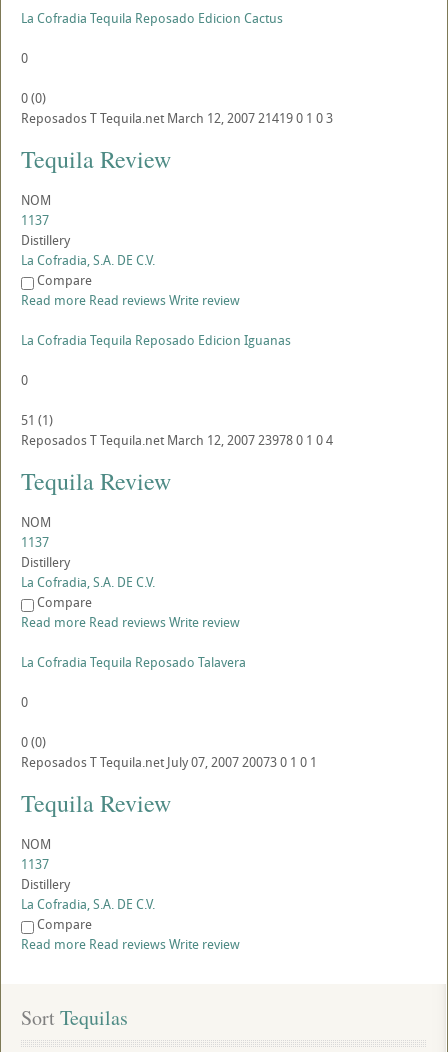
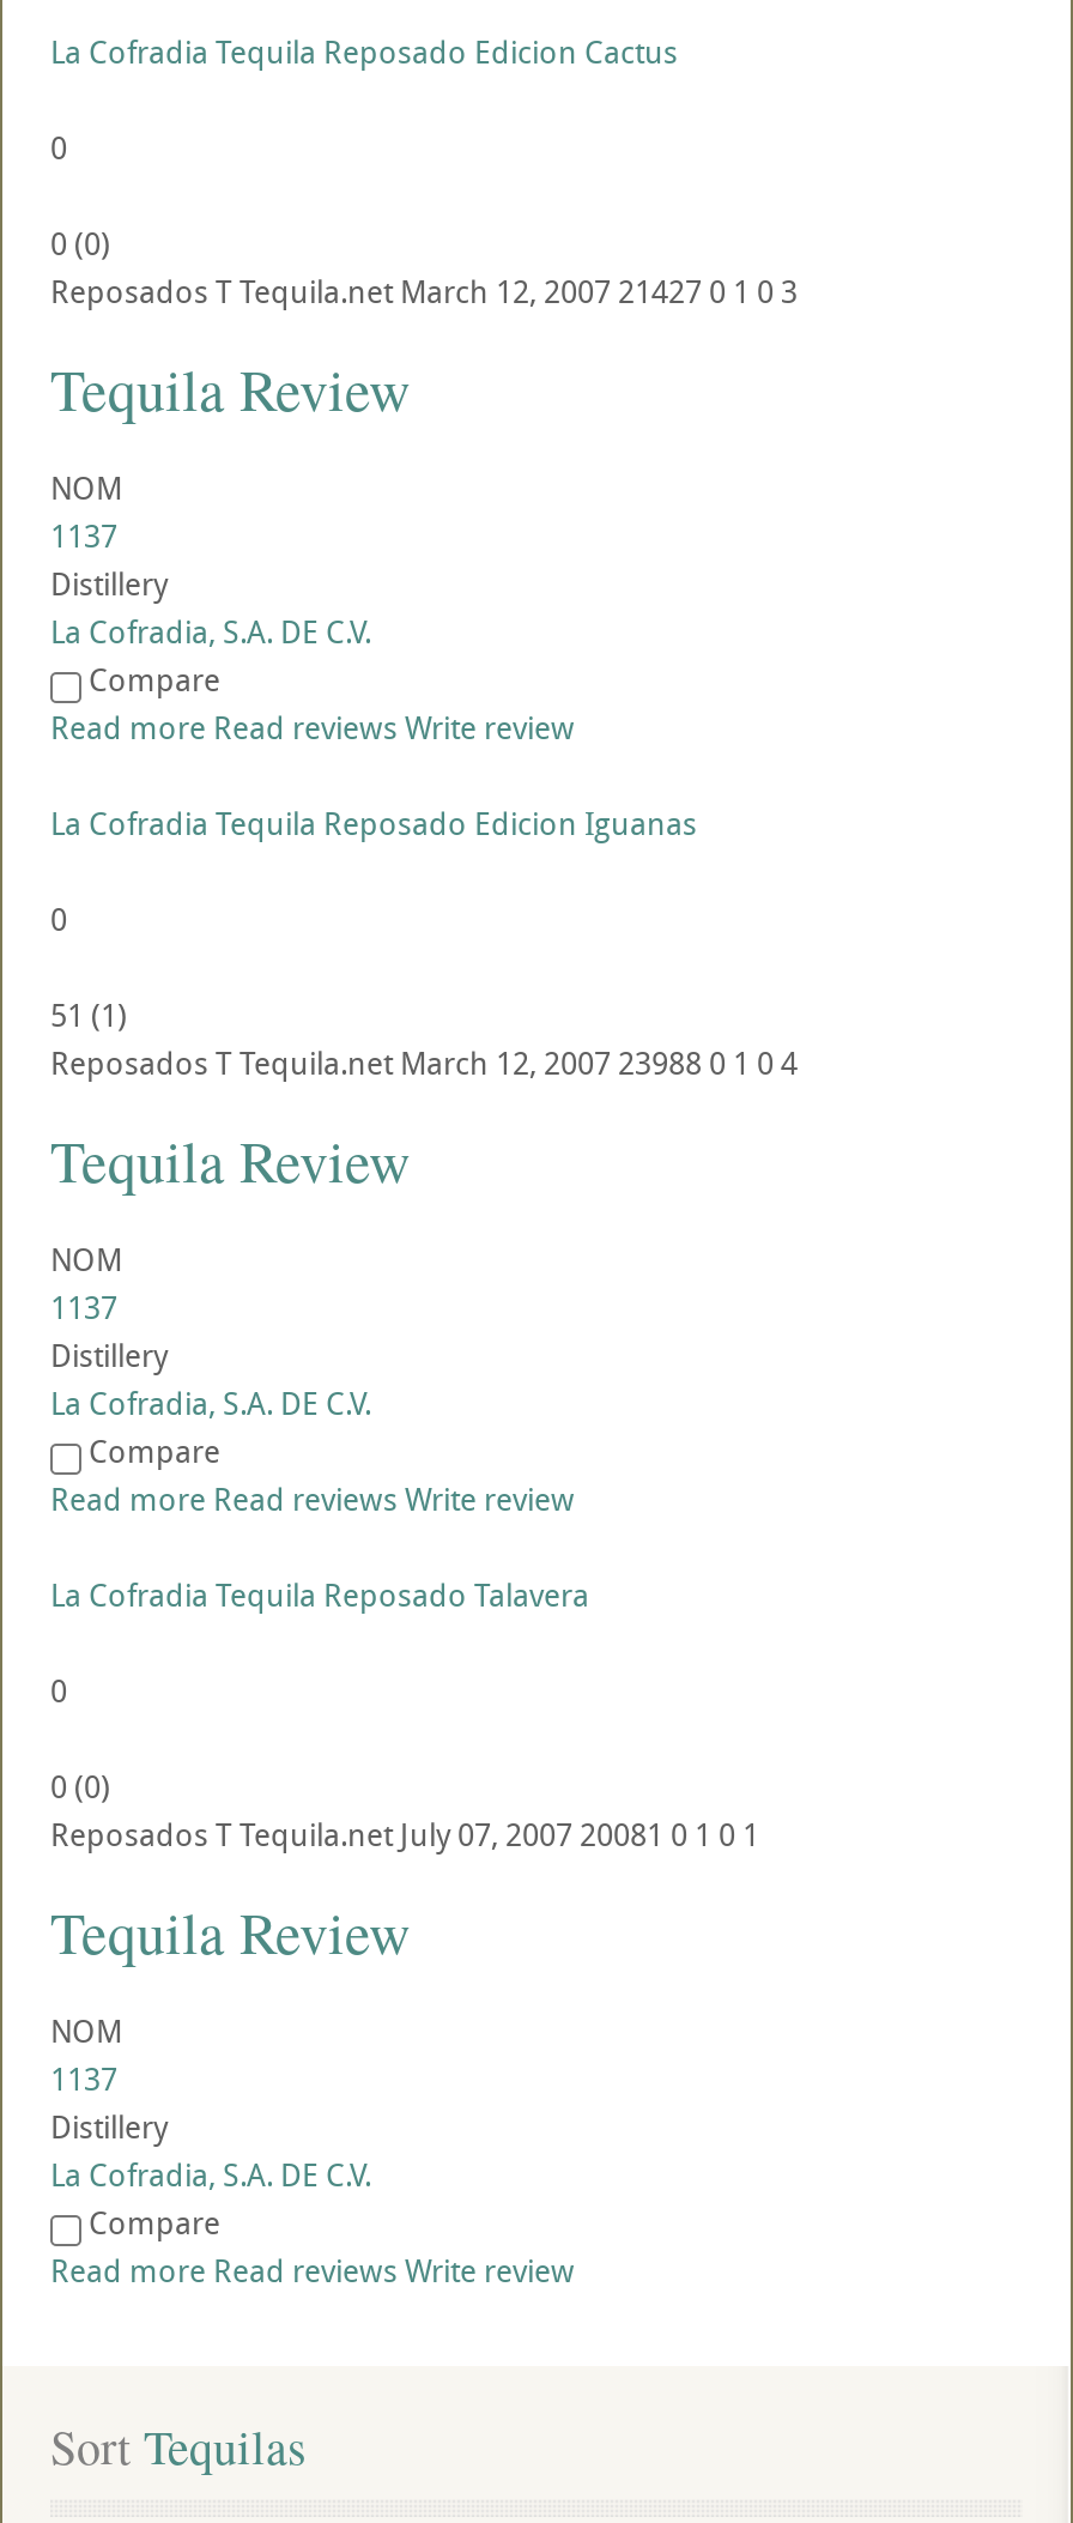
- Reposados T Tequila.net March 12, 2007 21419 0 1 0 3
+ Reposados T Tequila.net March 12, 2007 21427 0 1 0 3

- Reposados T Tequila.net March 12, 2007 23978 0 1 0 4
+ Reposados T Tequila.net March 12, 2007 23988 0 1 0 4

- Reposados T Tequila.net July 07, 2007 20073 0 1 0 1
+ Reposados T Tequila.net July 07, 2007 20081 0 1 0 1
